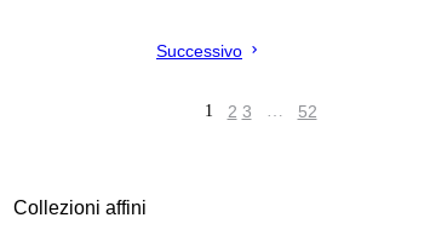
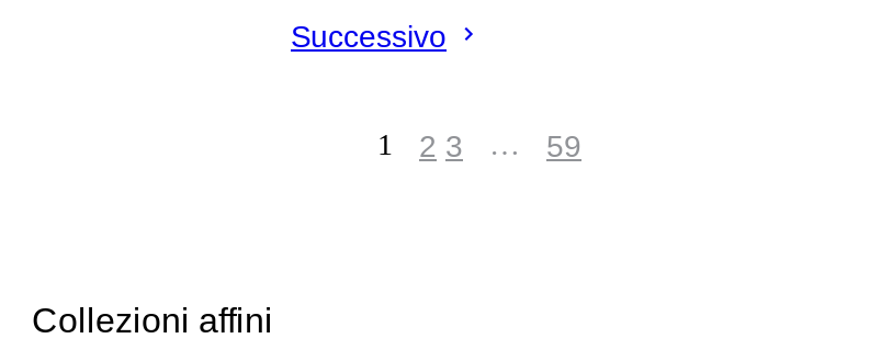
- 52
+ 59
